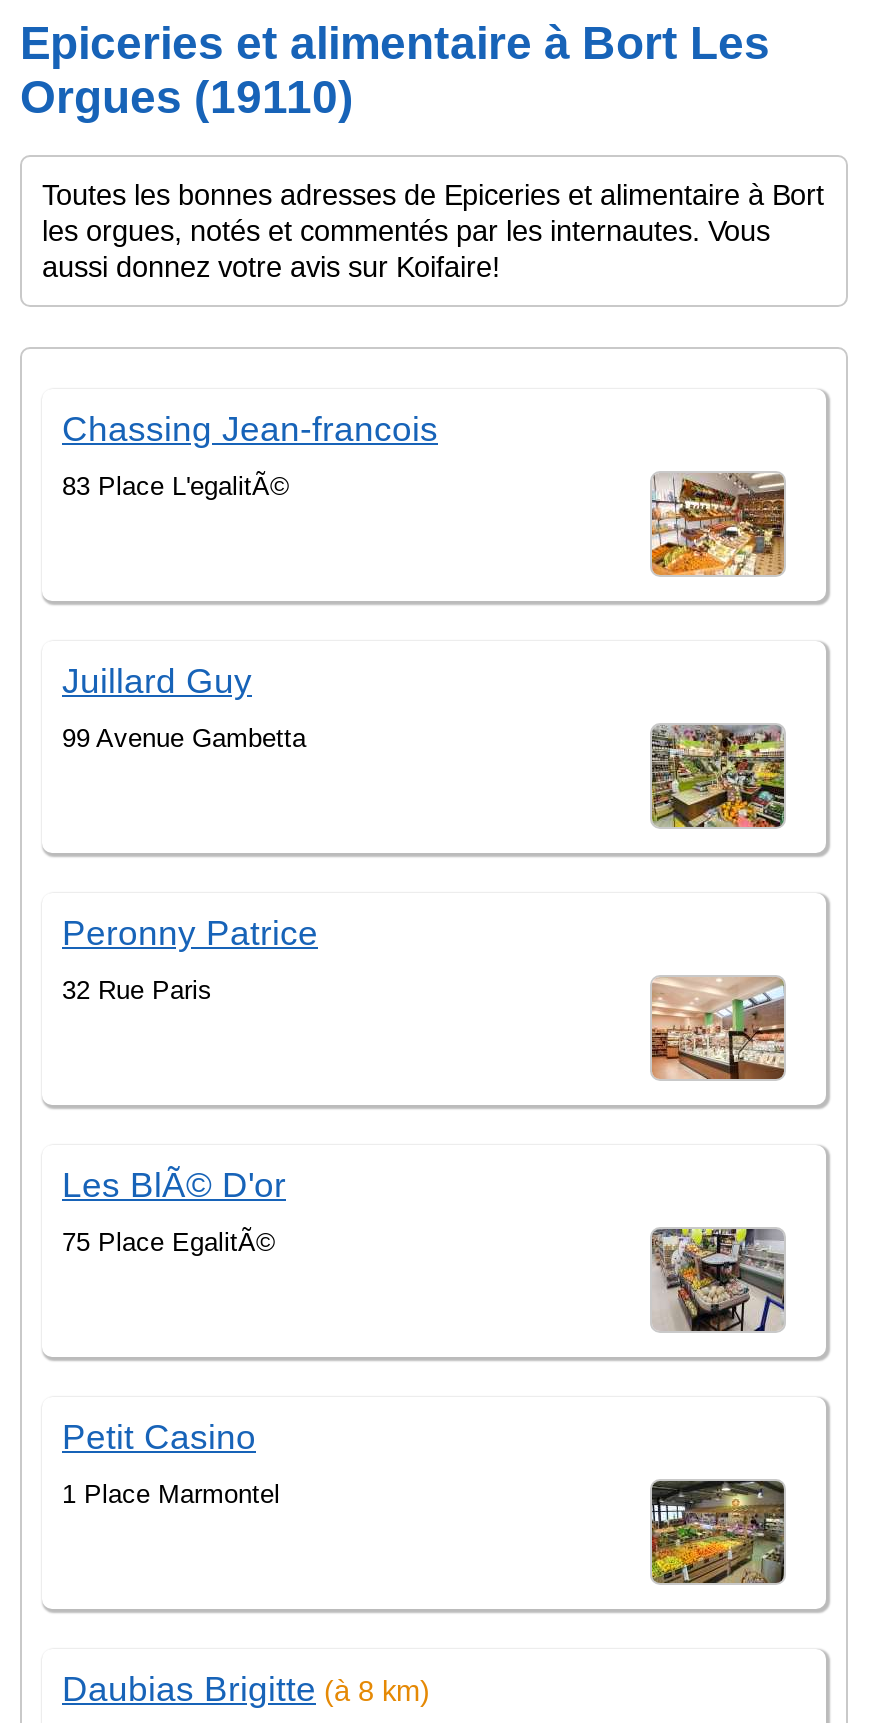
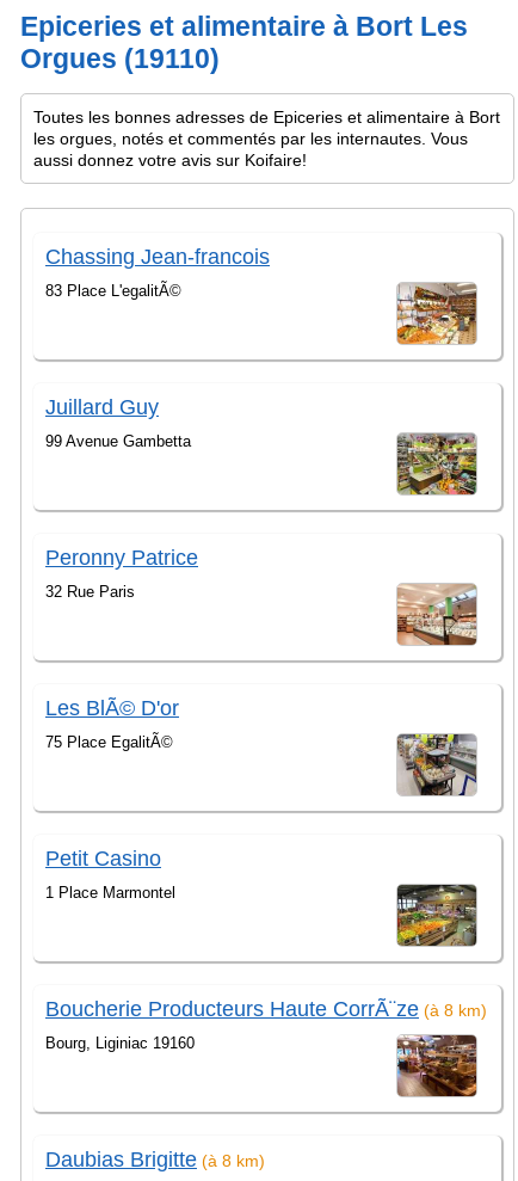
+ [image]
+ Boucherie Producteurs Haute CorrÃ¨ze (à 8 km)
+ Bourg, Liginiac 19160
